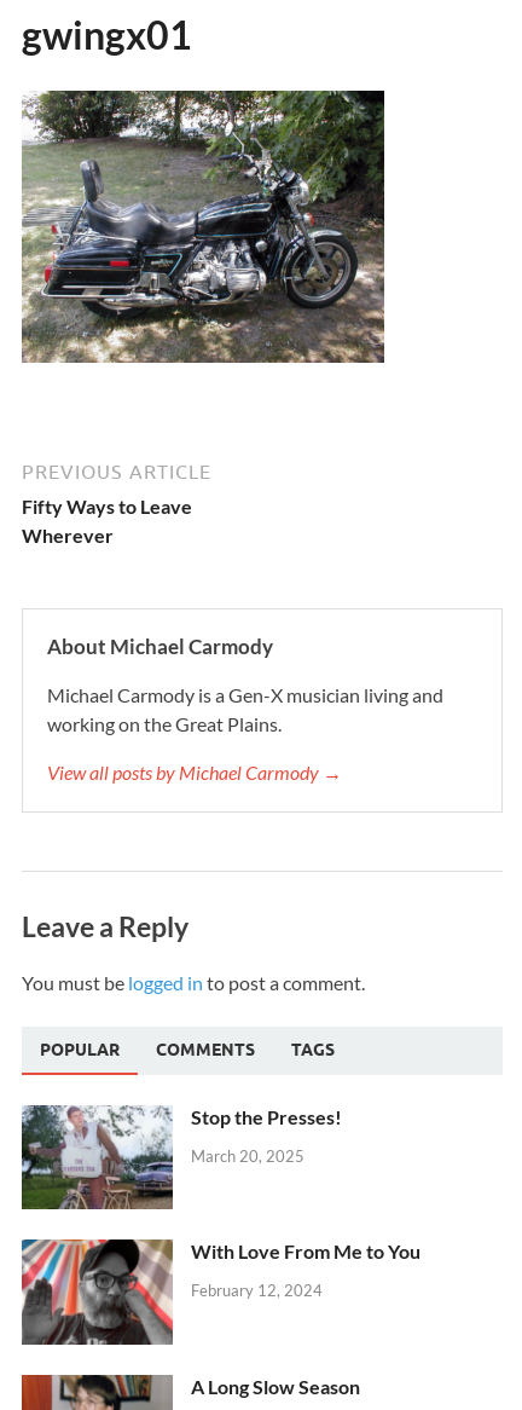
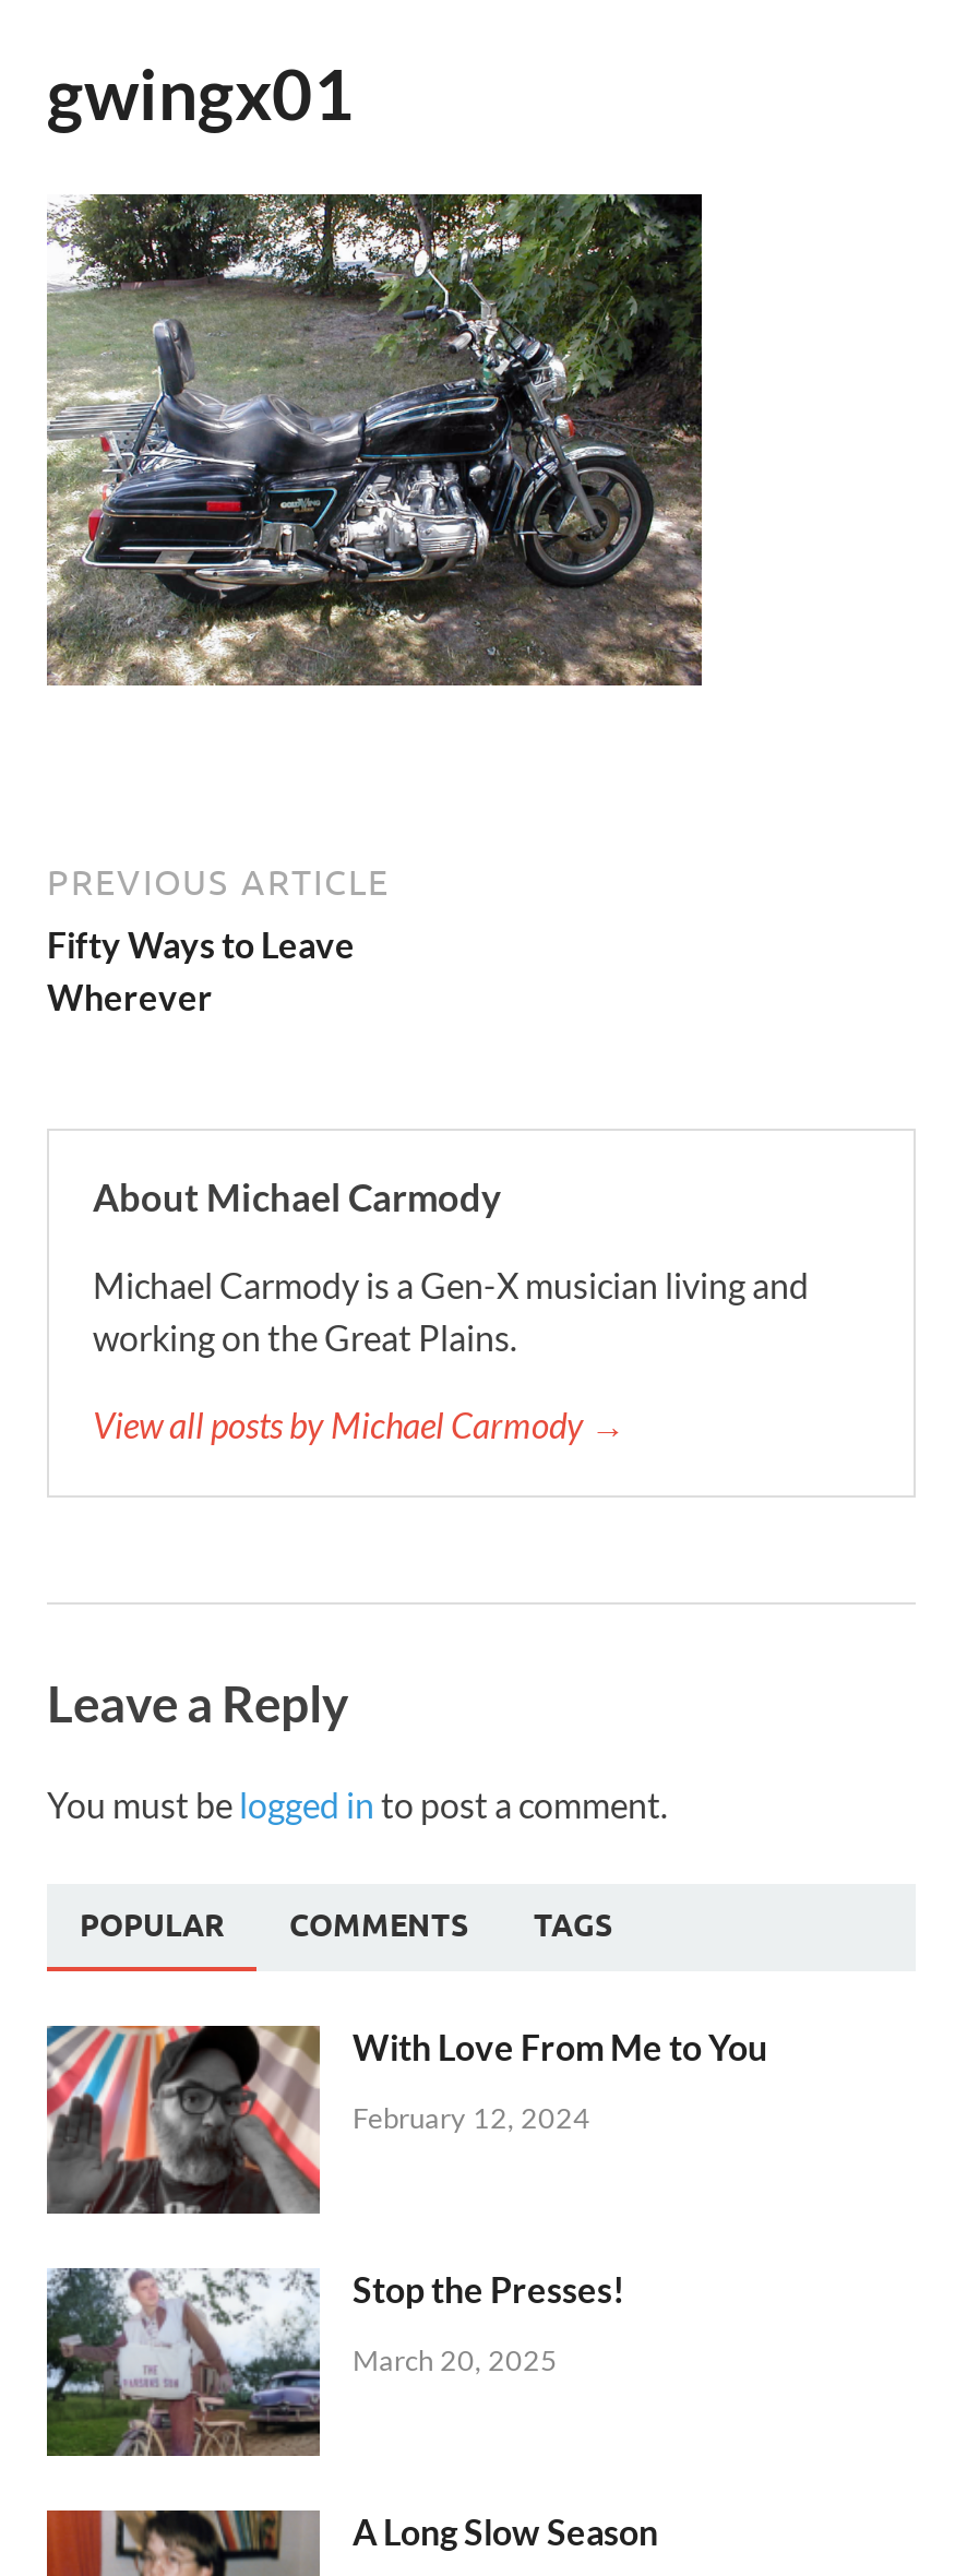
moved down: [image] | Stop the Presses! | March 20, 2025

moved up: [image] | With Love From Me to You | February 12, 2024
